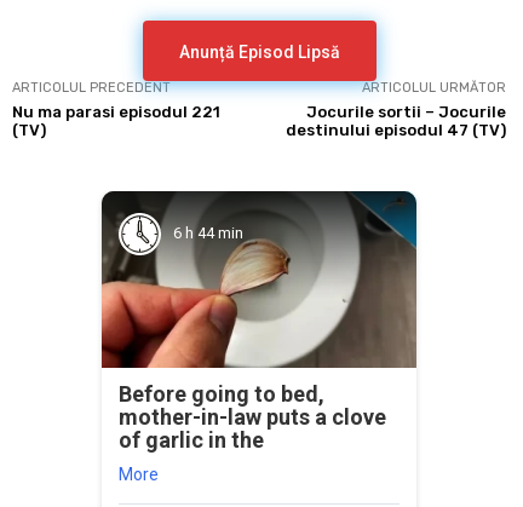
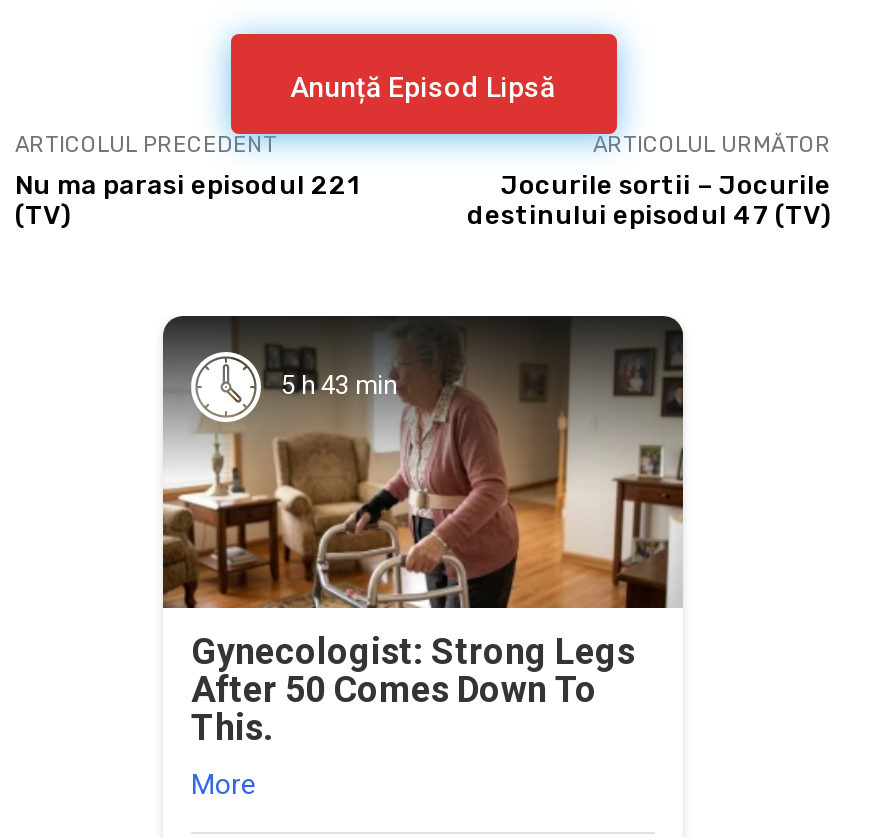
- [image]
- 6 h 44 min
+ [image]
+ 5 h 43 min

- Before going to bed,
- mother-in-law puts a clove
- of garlic in the
+ Gynecologist: Strong Legs
+ After 50 Comes Down To
+ This.
